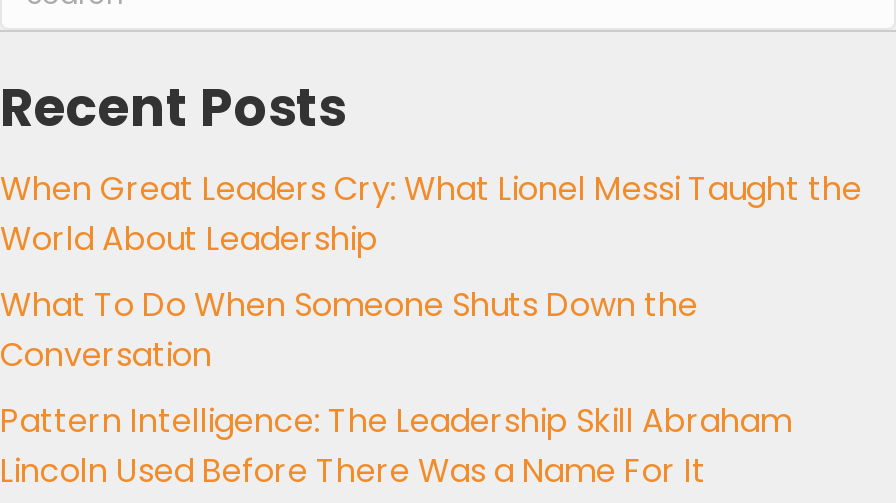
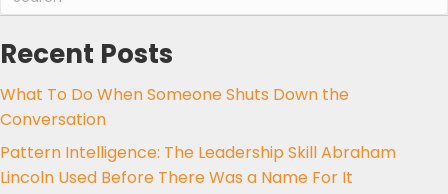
- When Great Leaders Cry: What Lionel Messi Taught the
- World About Leadership
